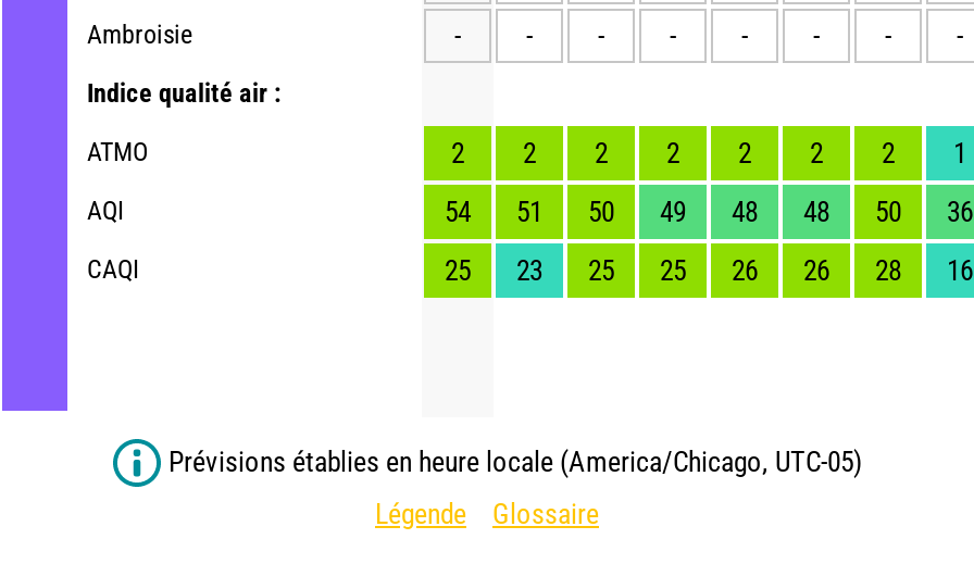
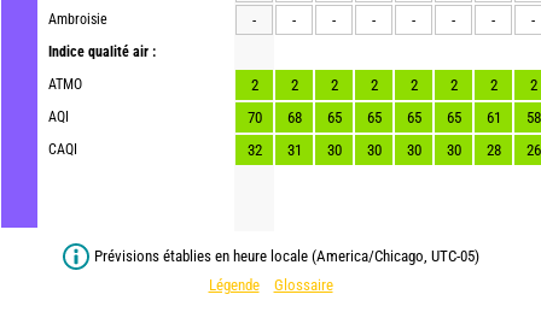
- 2 2 2 2 2 2 2 1
+ 2 2 2 2 2 2 2 2

- 54
+ 70

- 51
+ 68

- 50
+ 65

- 49
+ 65

- 48
+ 65

- 48
+ 65

- 50
+ 61

- 36
+ 58

- 25
+ 32

- 23
+ 31

- 25
+ 30

- 25
+ 30

- 26
+ 30

- 26
+ 30

- 16
+ 26
